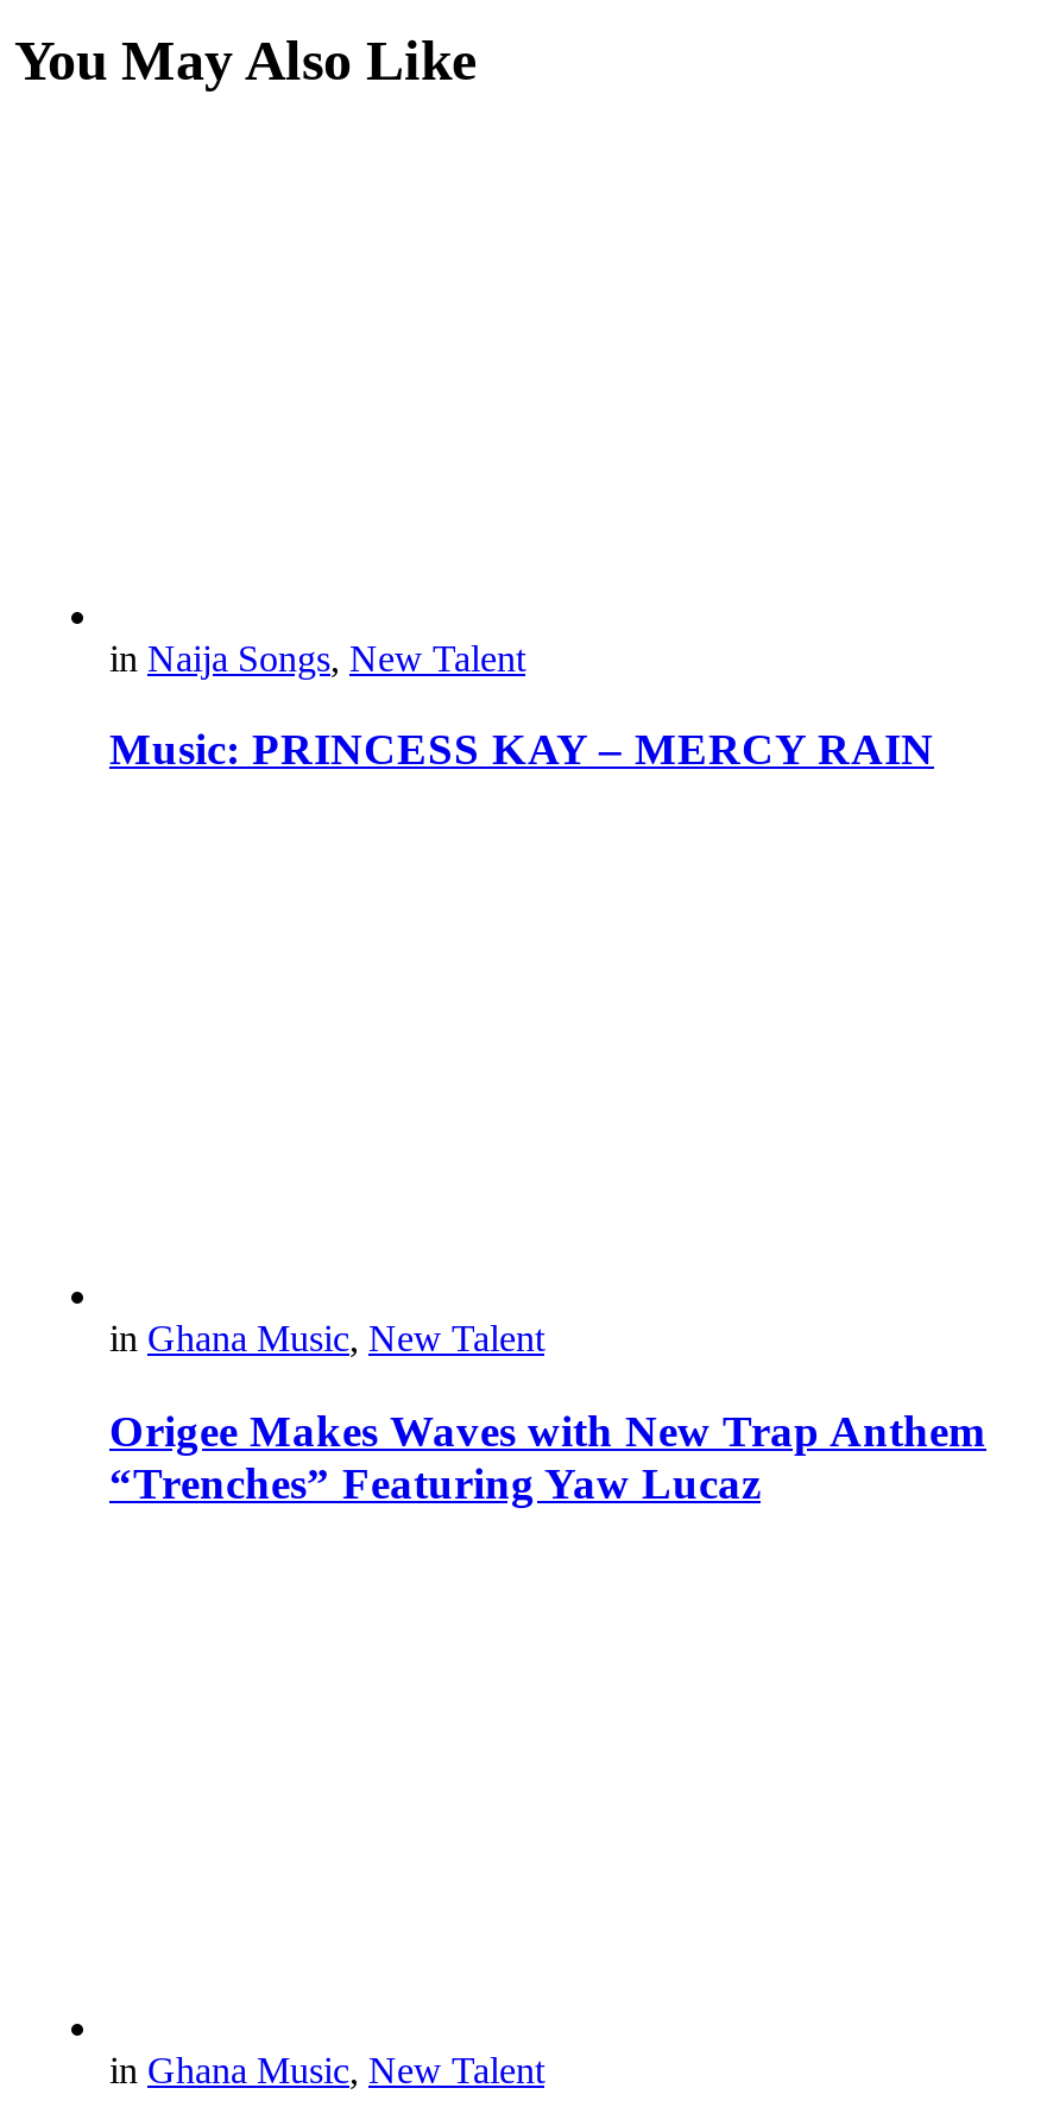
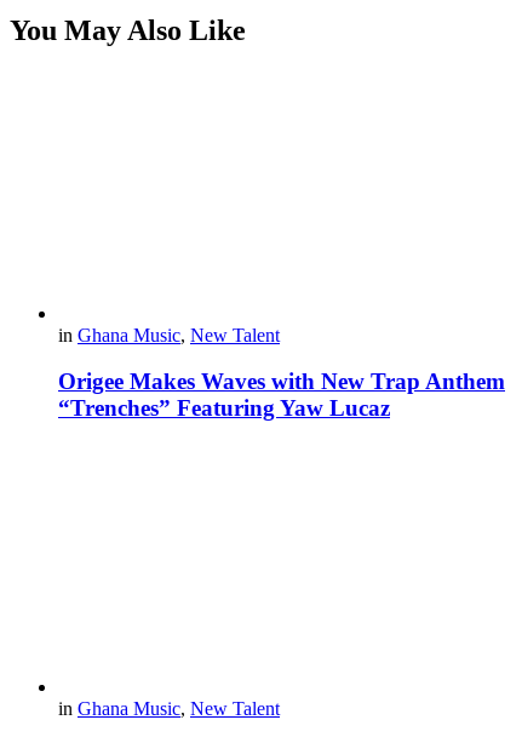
- in Naija Songs, New Talent
- Music: PRINCESS KAY – MERCY RAIN
